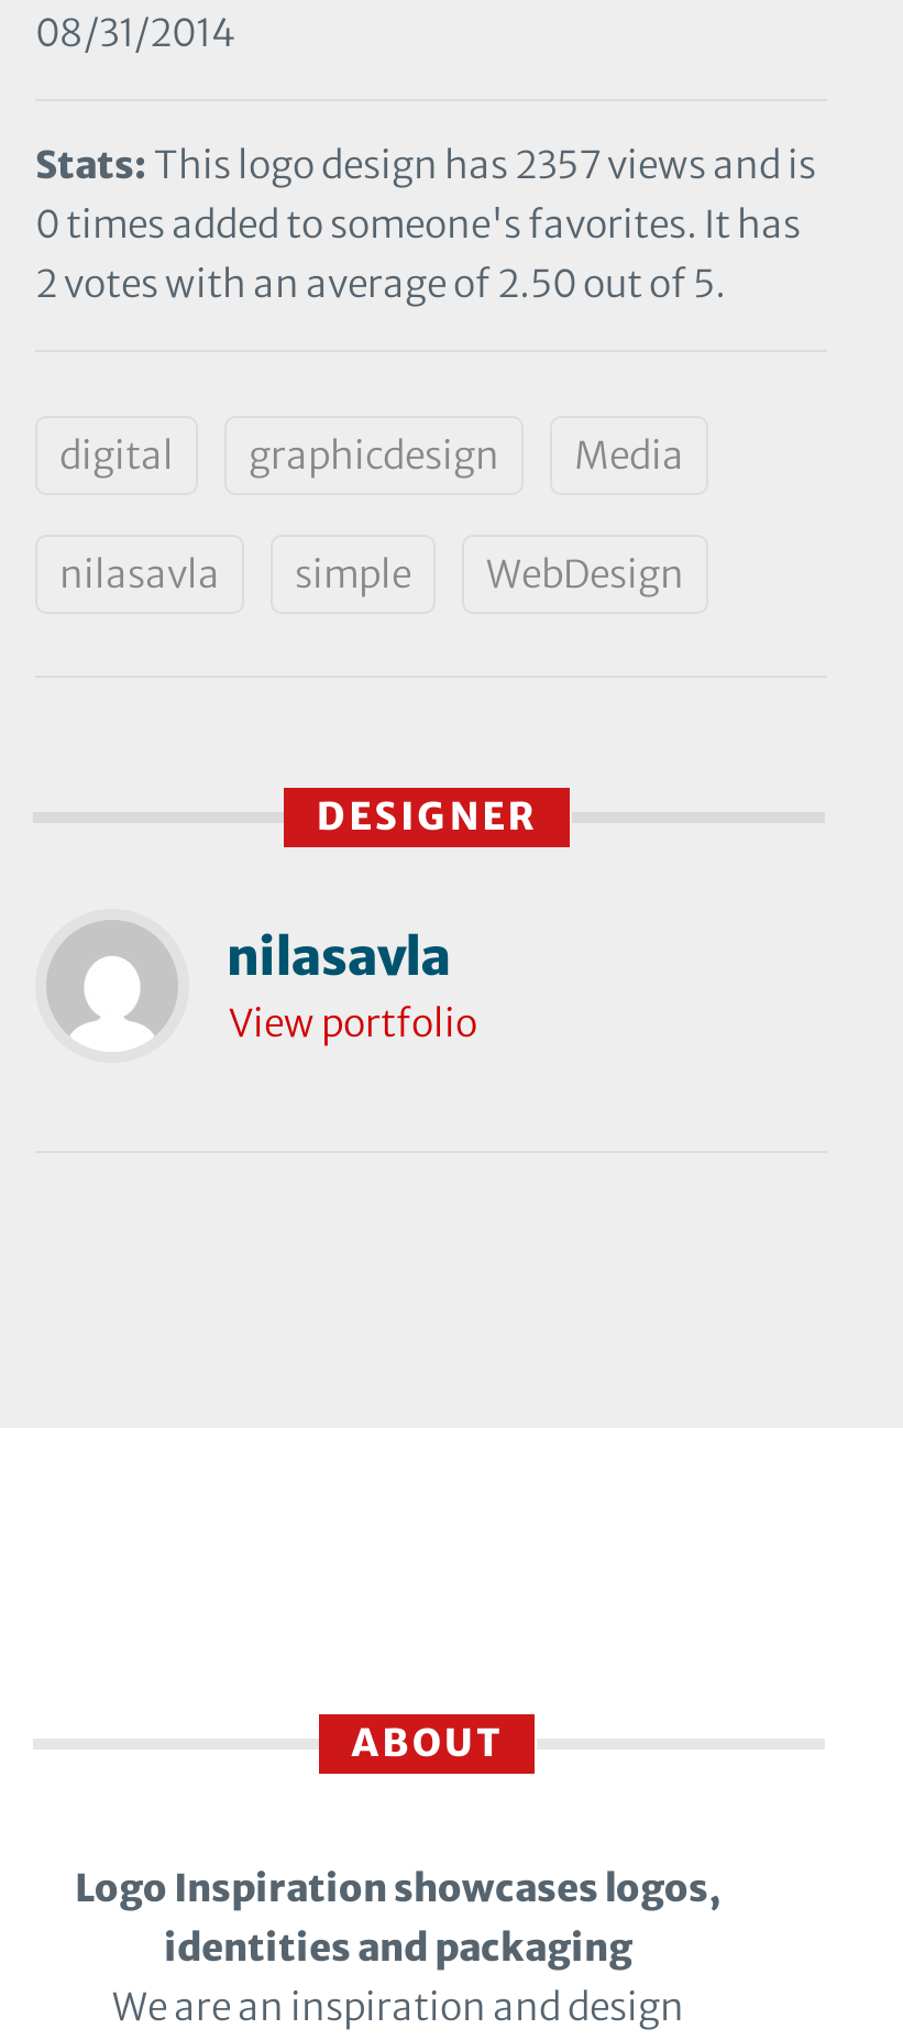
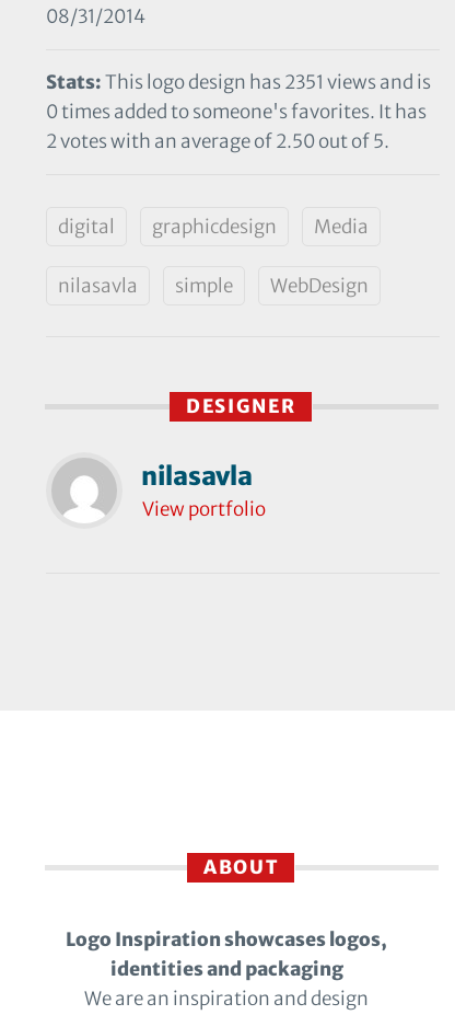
- Stats: This logo design has 2357 views and is
+ Stats: This logo design has 2351 views and is
